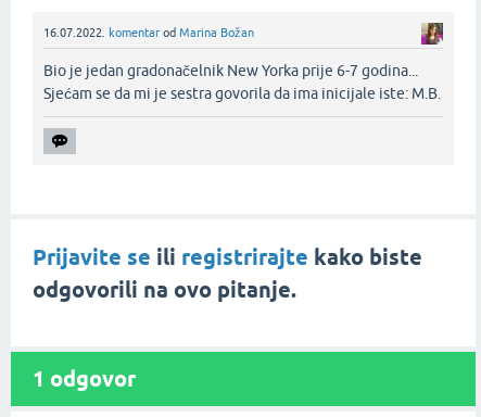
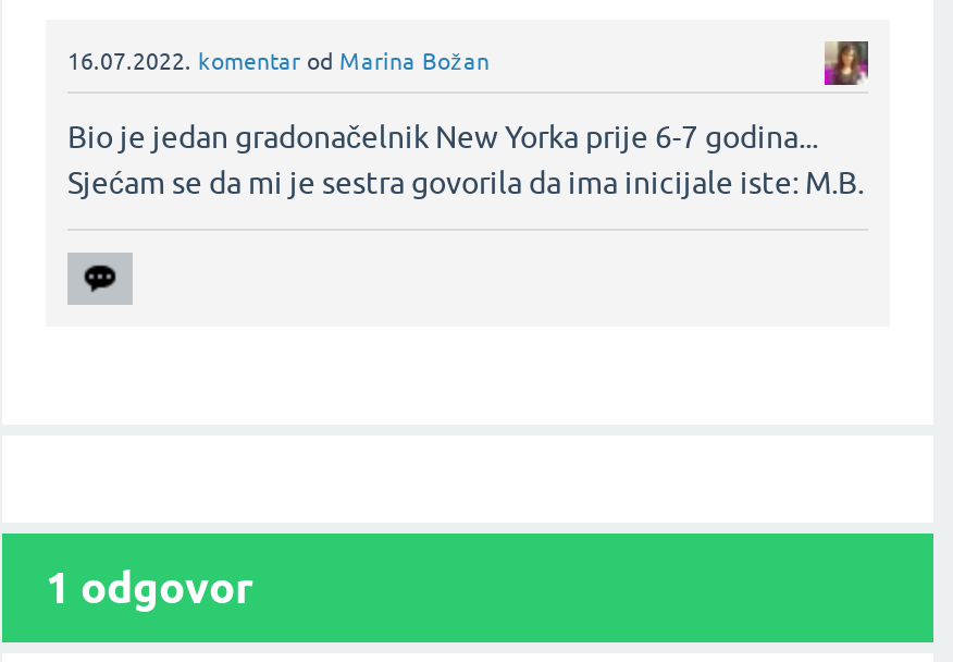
- Prijavite se ili registrirajte kako biste
- odgovorili na ovo pitanje.
